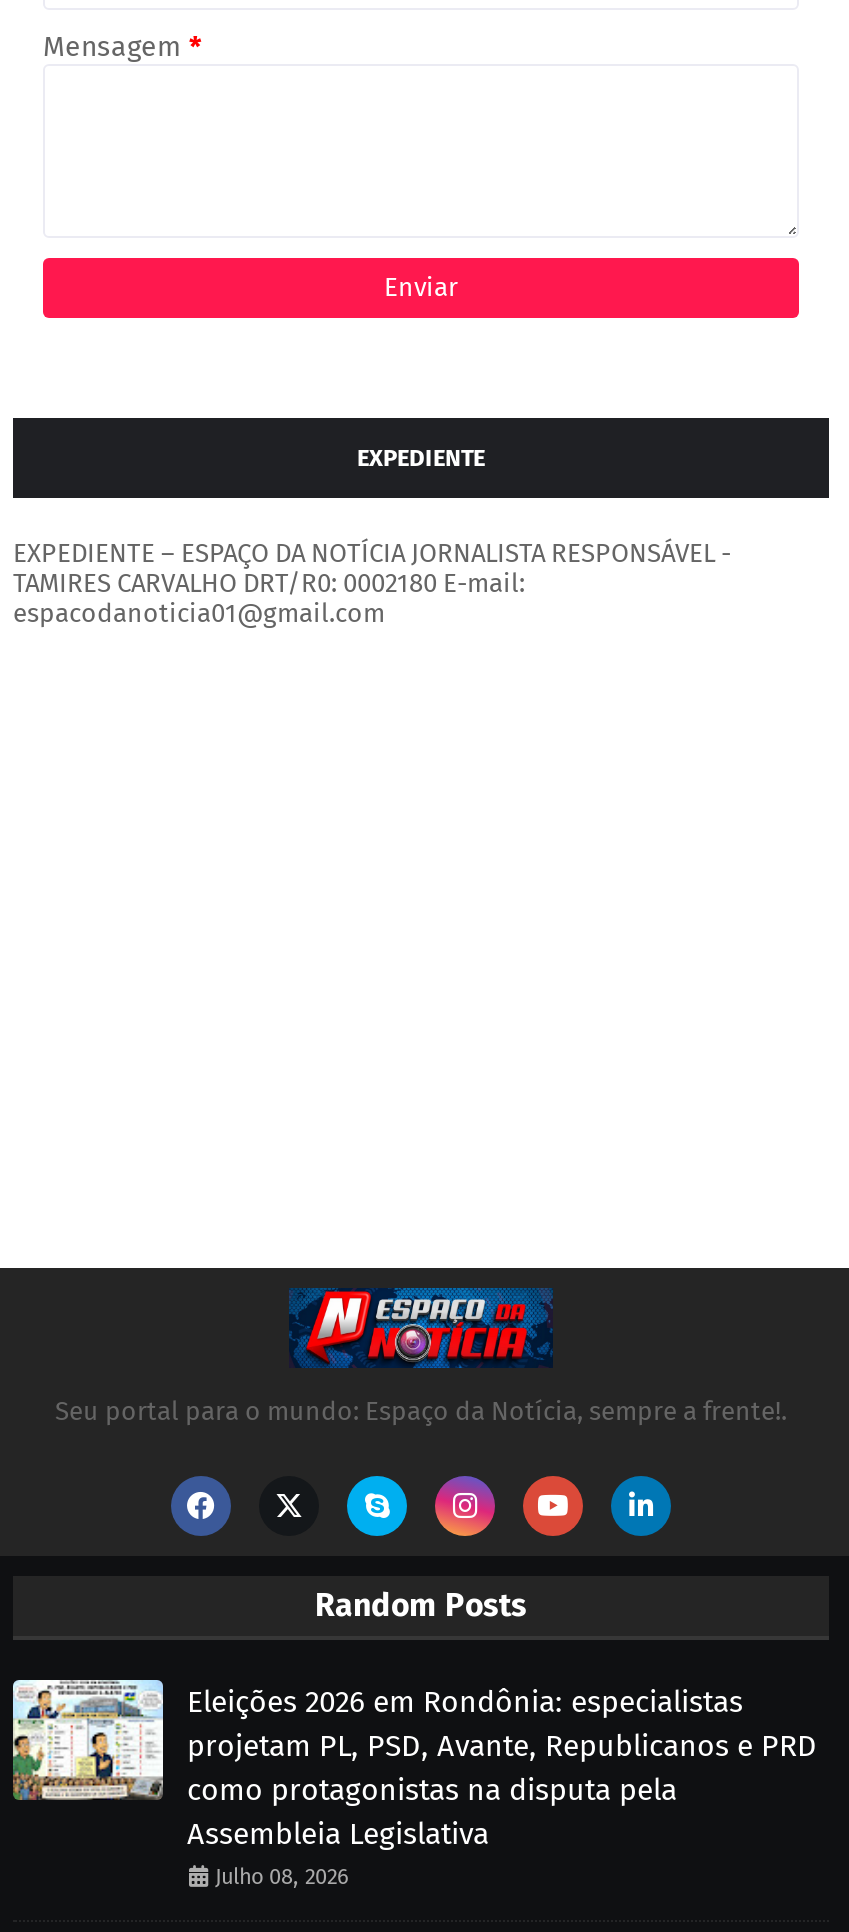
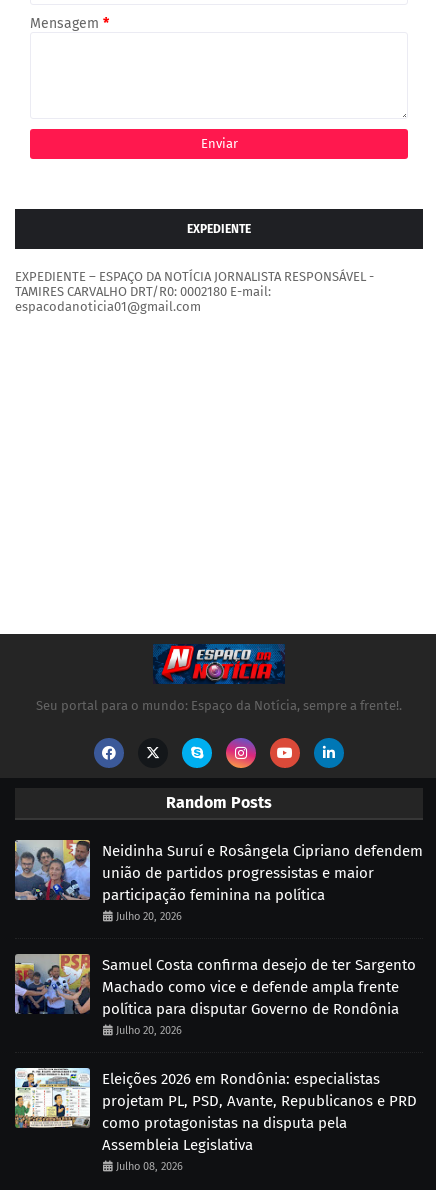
+ [image]
+ Neidinha Suruí e Rosângela Cipriano defendem
+ união de partidos progressistas e maior
+ participação feminina na política
+ Julho 20, 2026
+ Samuel Costa confirma desejo de ter Sargento
+ Machado como vice e defende ampla frente
+ política para disputar Governo de Rondônia
+ Julho 20, 2026

+ [image]
